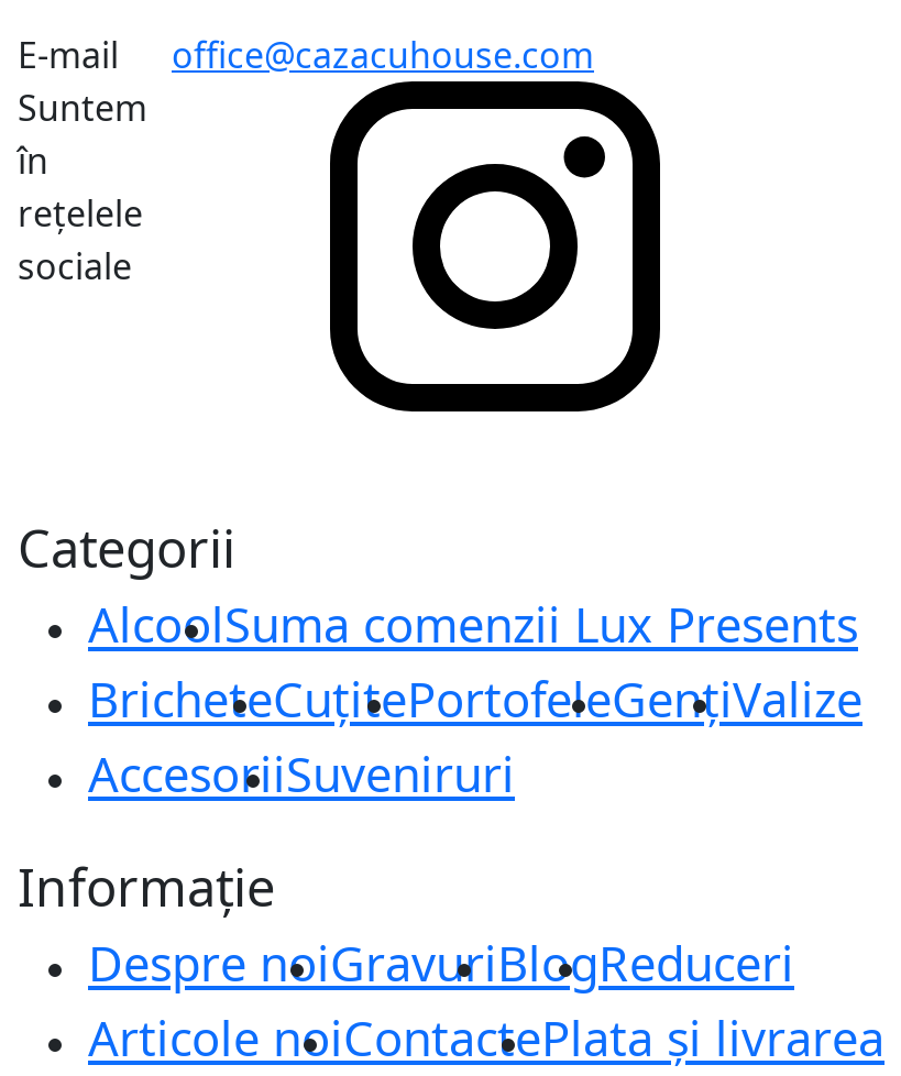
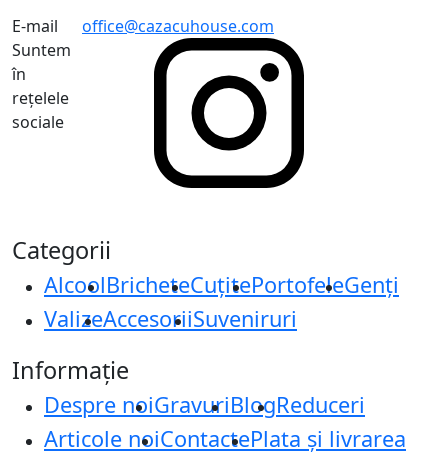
- AlcoolSuma comenzii Lux Presents
- BricheteCuțitePortofeleGențiValize
- AccesoriiSuveniruri
+ AlcoolBricheteCuțitePortofeleGenți
+ ValizeAccesoriiSuveniruri
